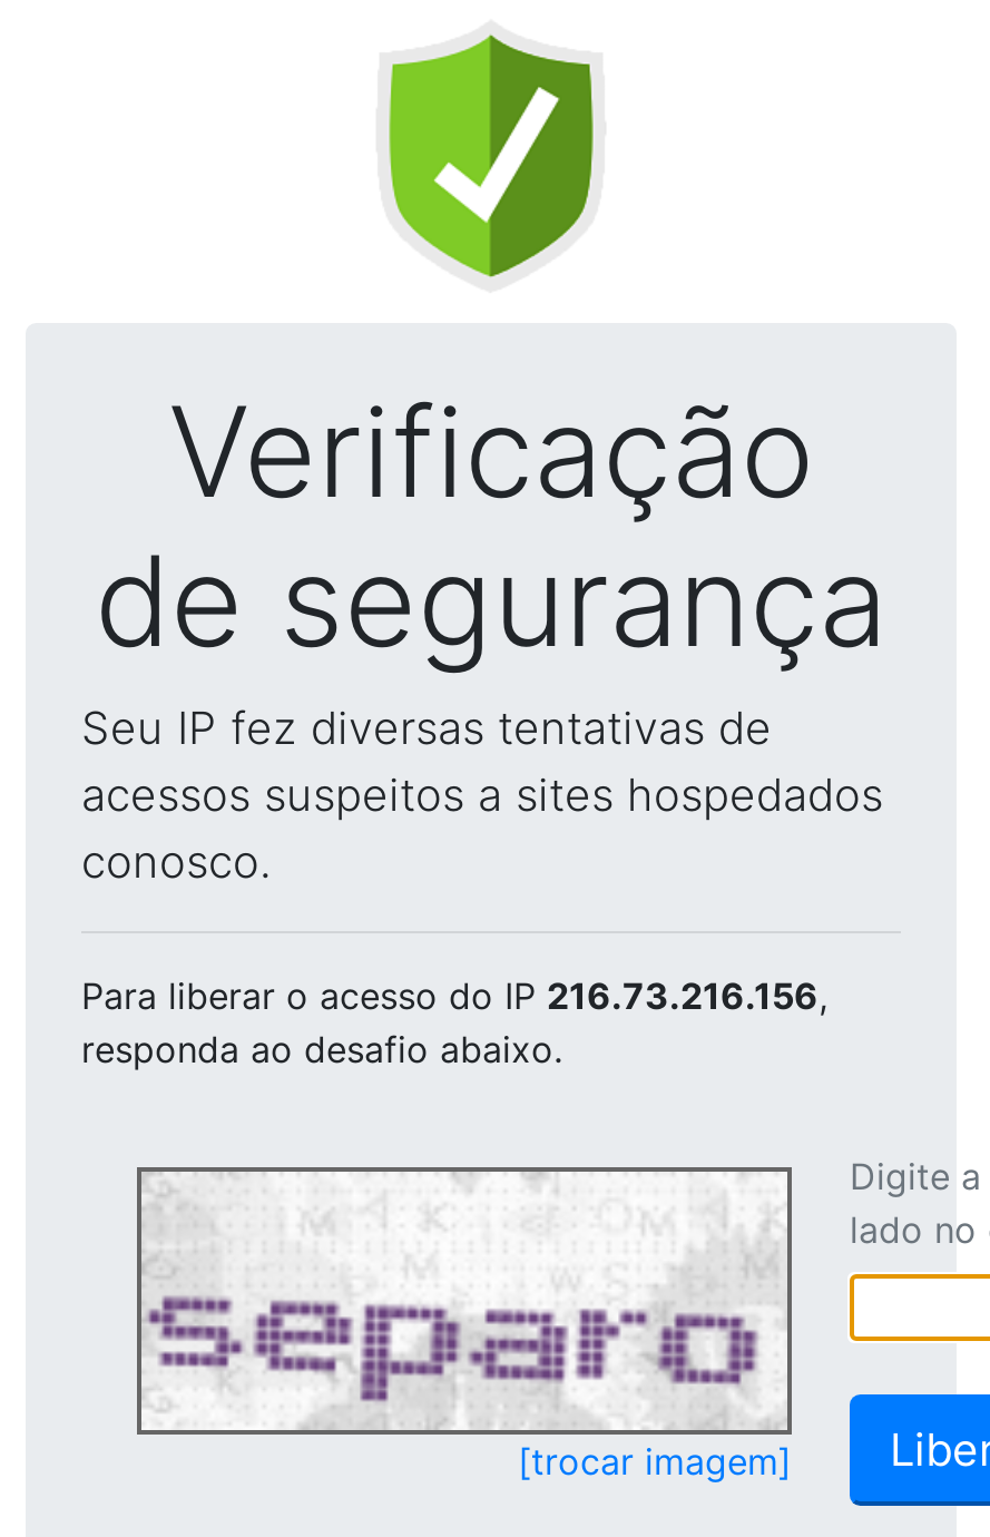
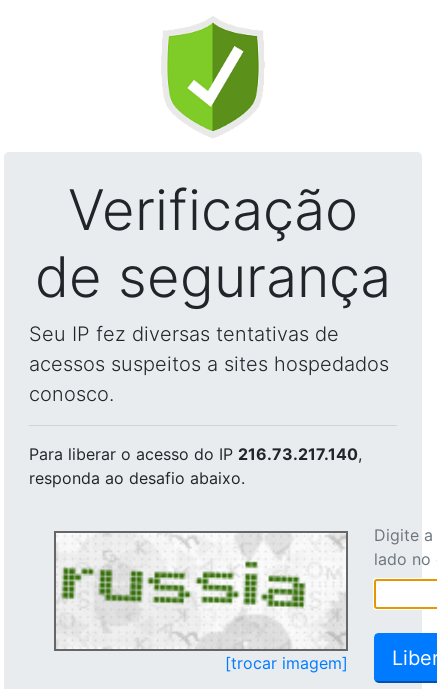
- Para liberar o acesso do IP 216.73.216.156,
+ Para liberar o acesso do IP 216.73.217.140,

- [image]
+ [image]
